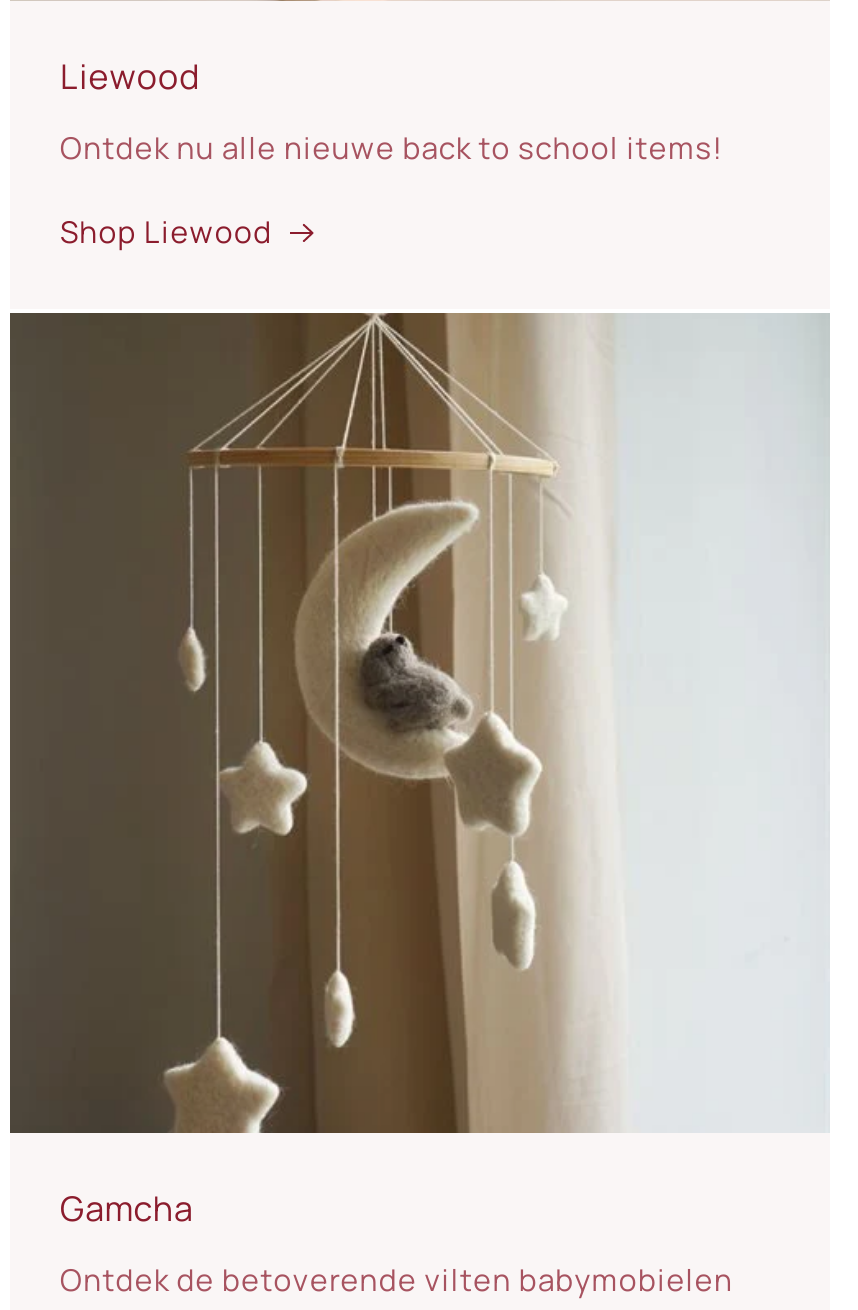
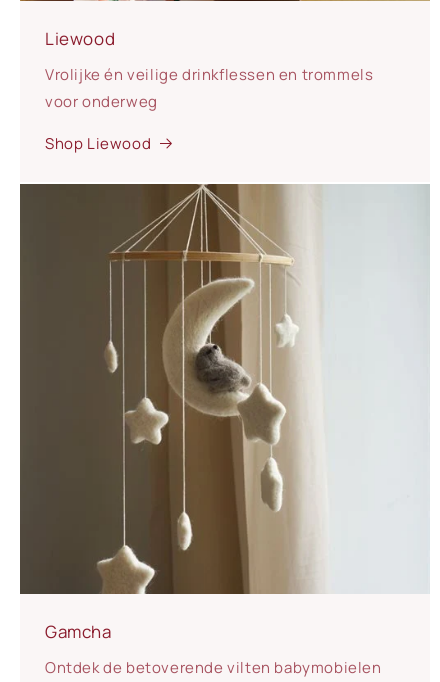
- Ontdek nu alle nieuwe back to school items!
+ Vrolijke én veilige drinkflessen en trommels
+ voor onderweg
